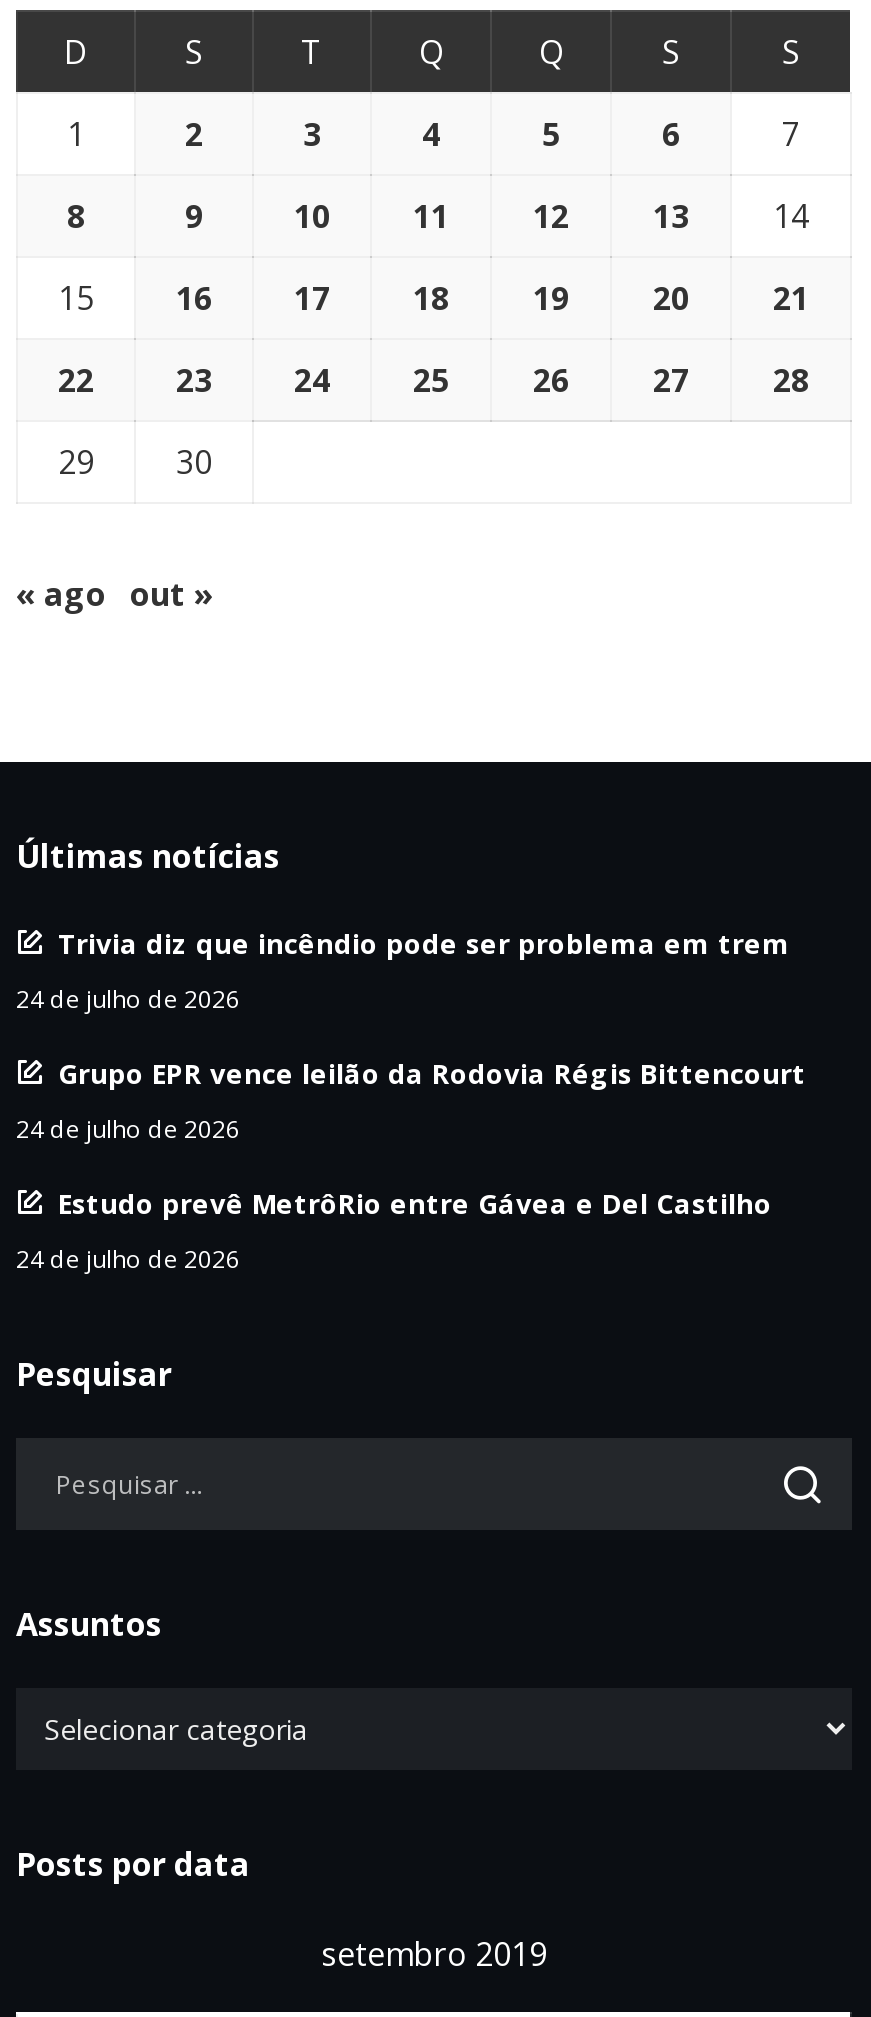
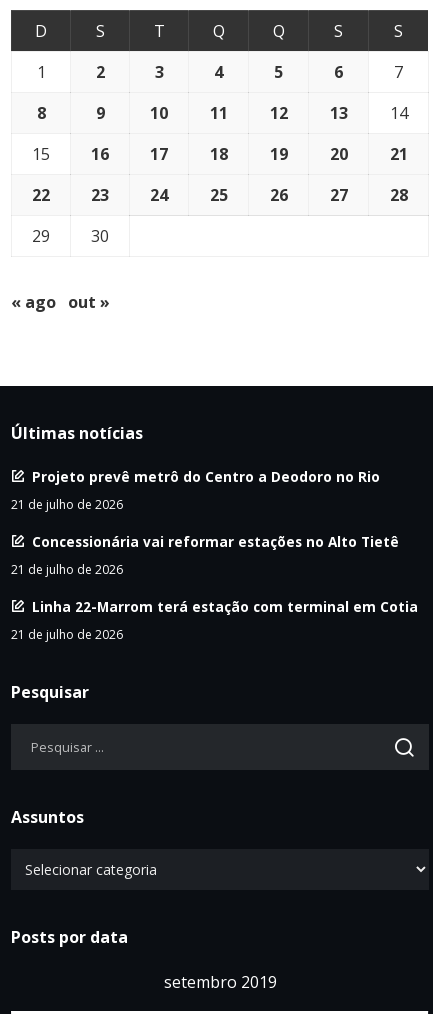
- Trivia diz que incêndio pode ser problema em trem
+ Projeto prevê metrô do Centro a Deodoro no Rio

- 24 de julho de 2026
+ 21 de julho de 2026

- Grupo EPR vence leilão da Rodovia Régis Bittencourt
+ Concessionária vai reformar estações no Alto Tietê

- 24 de julho de 2026
+ 21 de julho de 2026

- Estudo prevê MetrôRio entre Gávea e Del Castilho
+ Linha 22-Marrom terá estação com terminal em Cotia

- 24 de julho de 2026
+ 21 de julho de 2026
